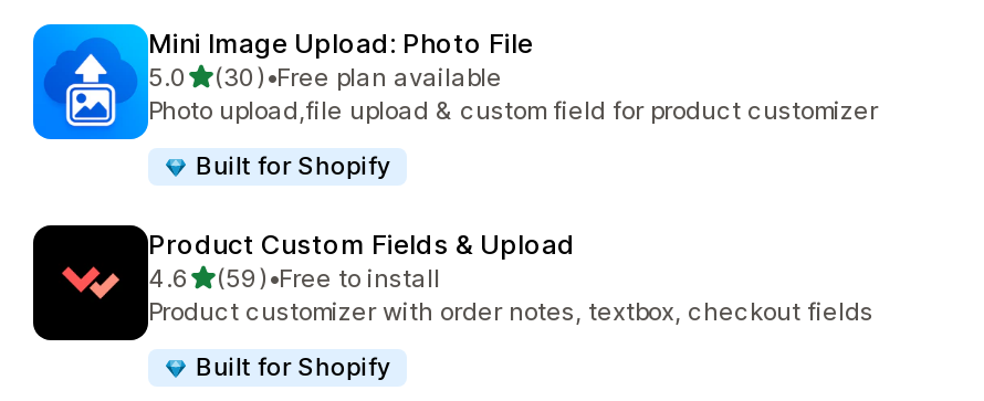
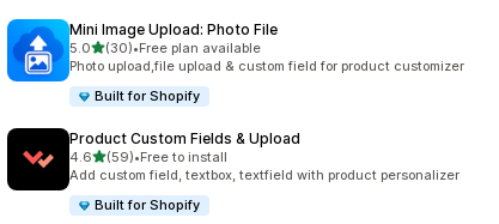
- Product customizer with order notes, textbox, checkout fields
+ Add custom field, textbox, textfield with product personalizer
